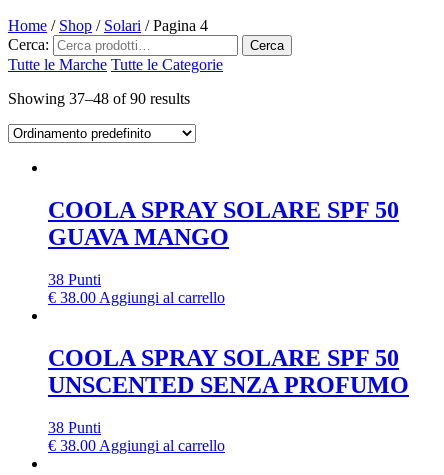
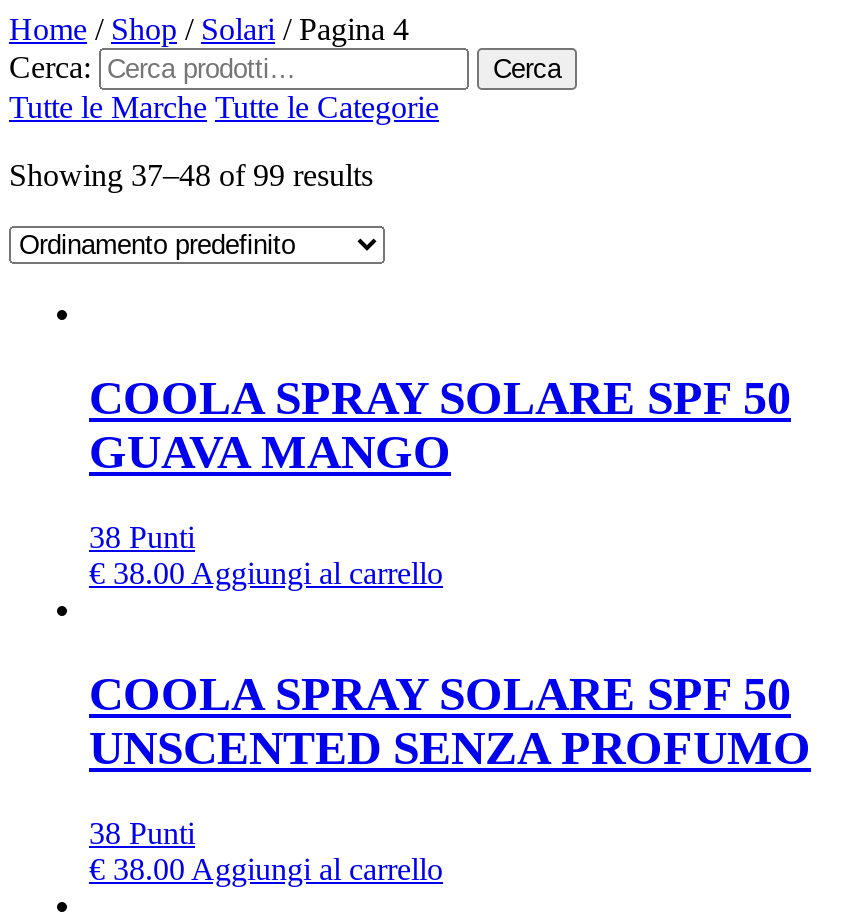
- Showing 37–48 of 90 results
+ Showing 37–48 of 99 results
